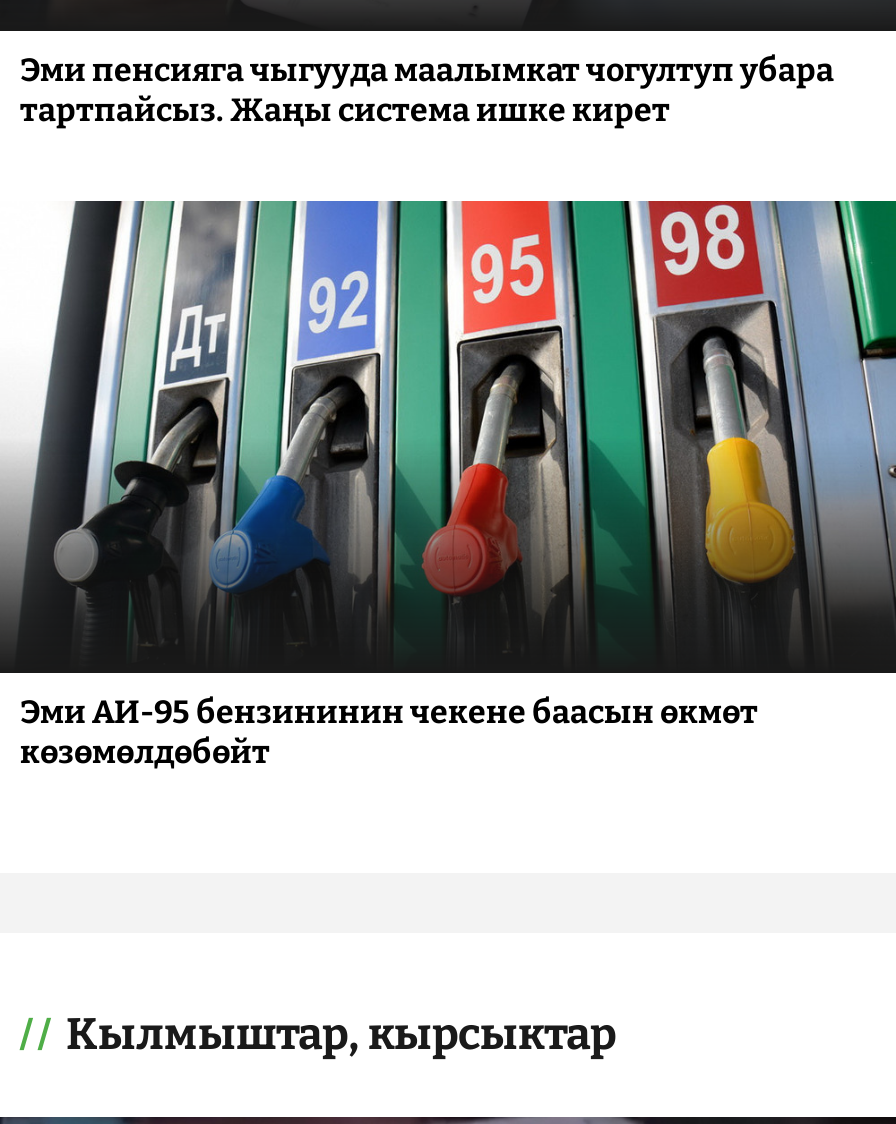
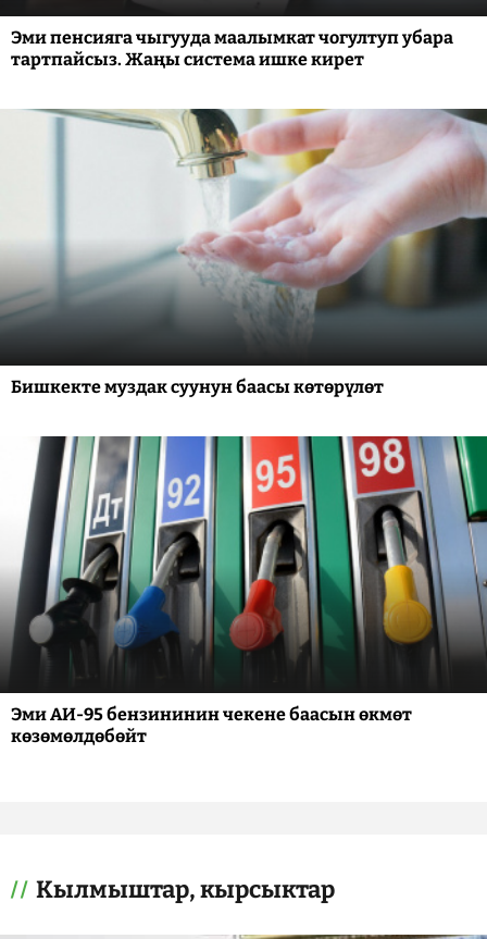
+ [image]
+ Бишкекте муздак суунун баасы көтөрүлөт
